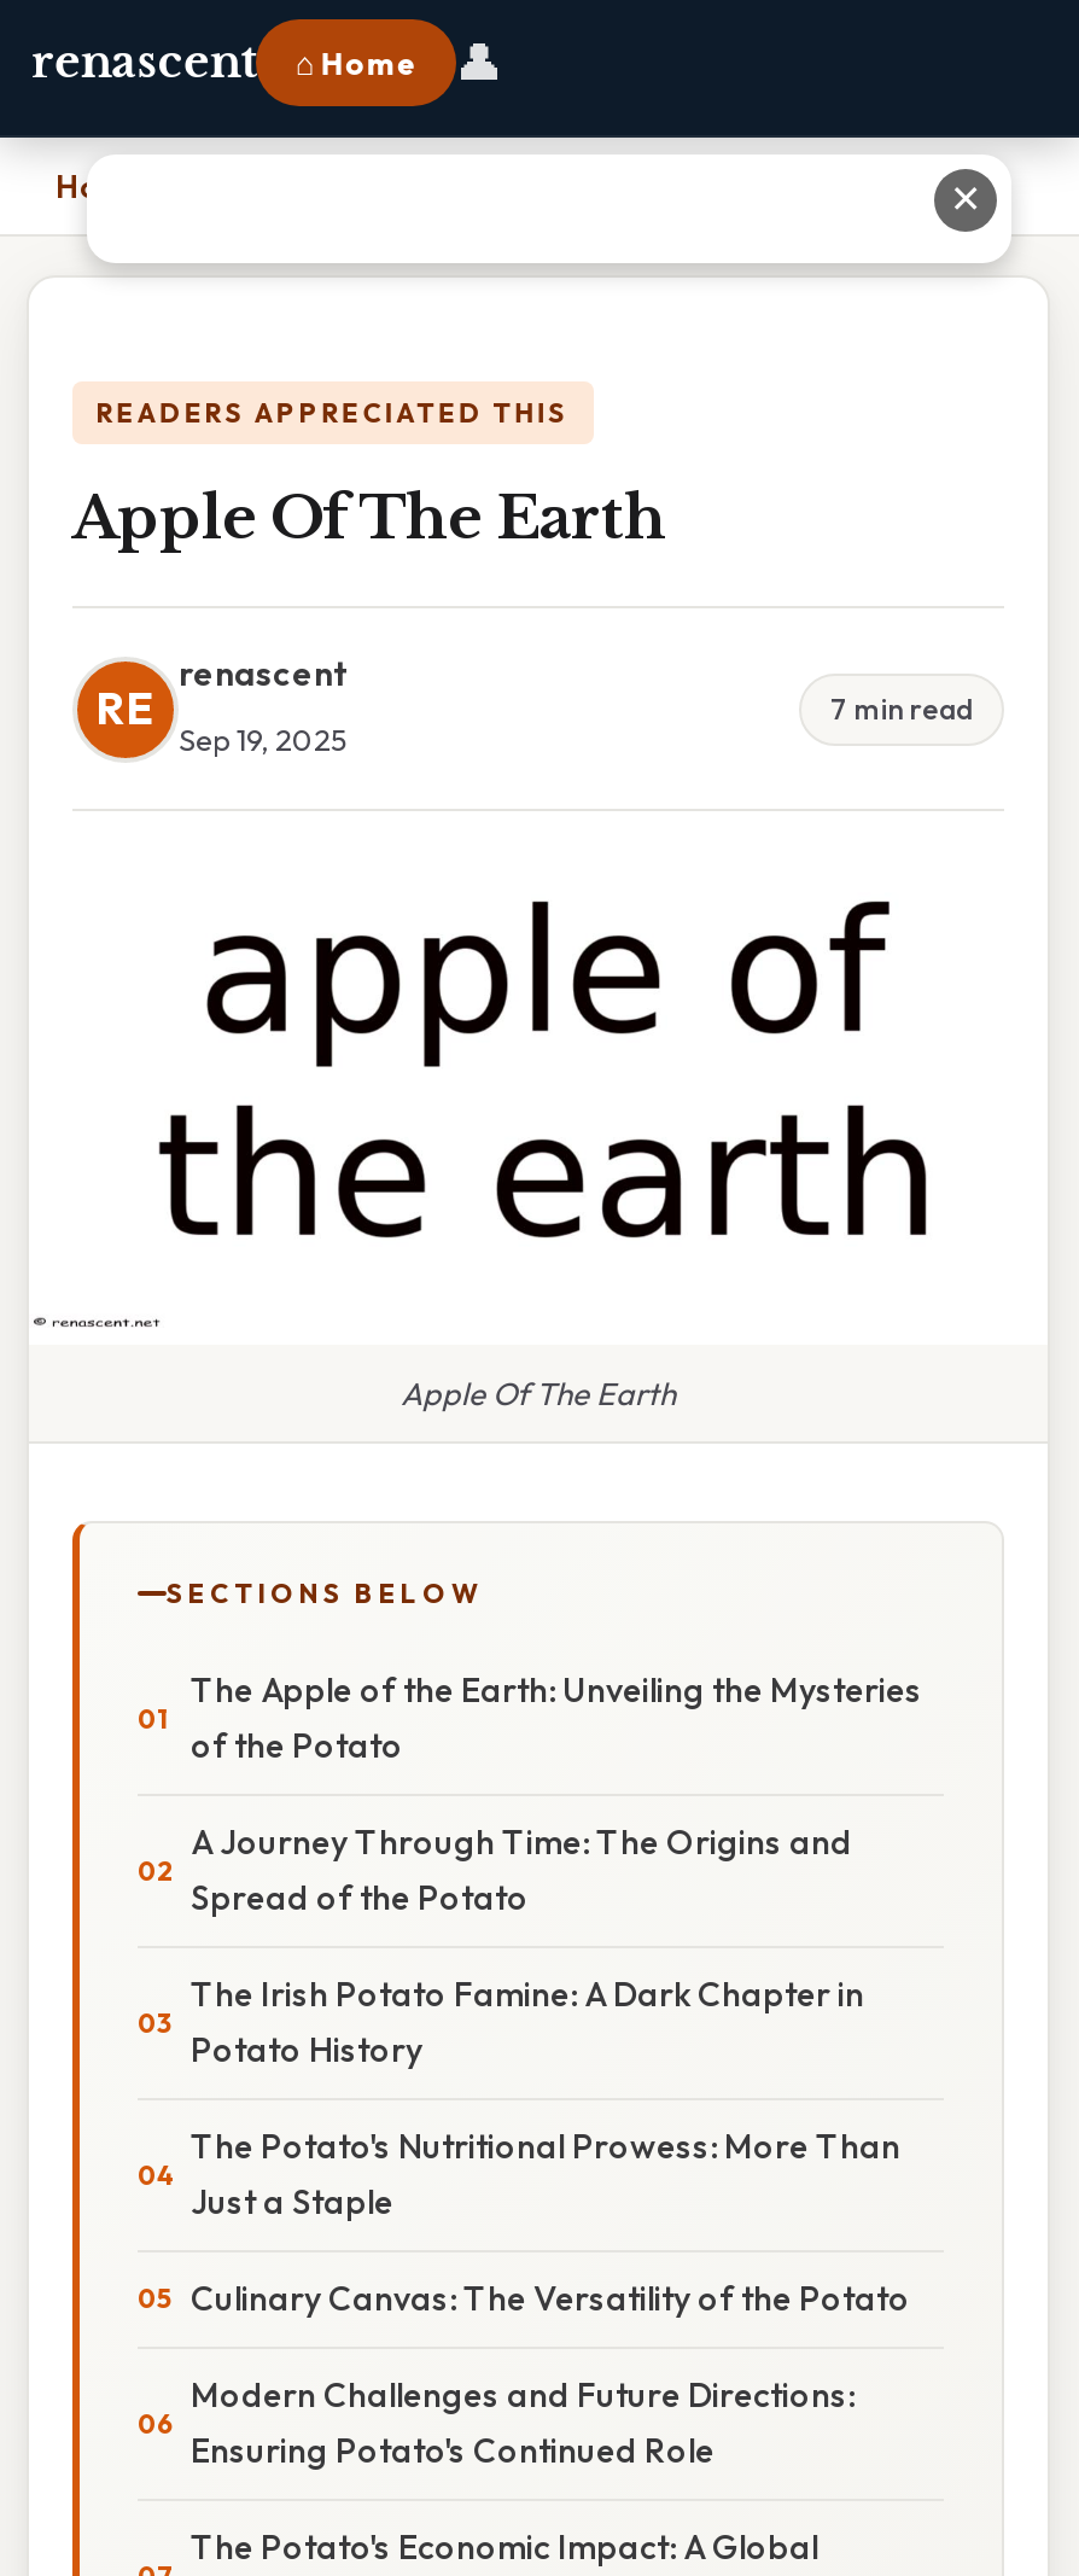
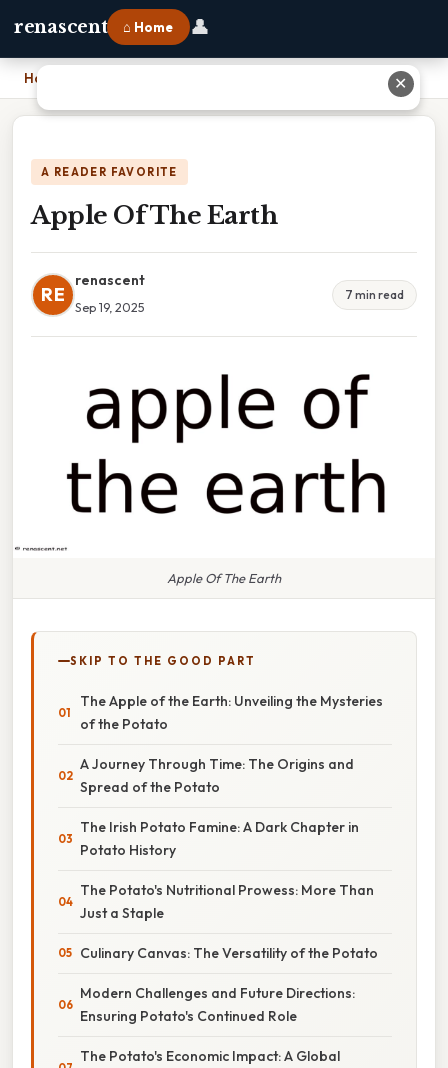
- READERS APPRECIATED THIS
+ A READER FAVORITE

- SECTIONS BELOW
+ SKIP TO THE GOOD PART
